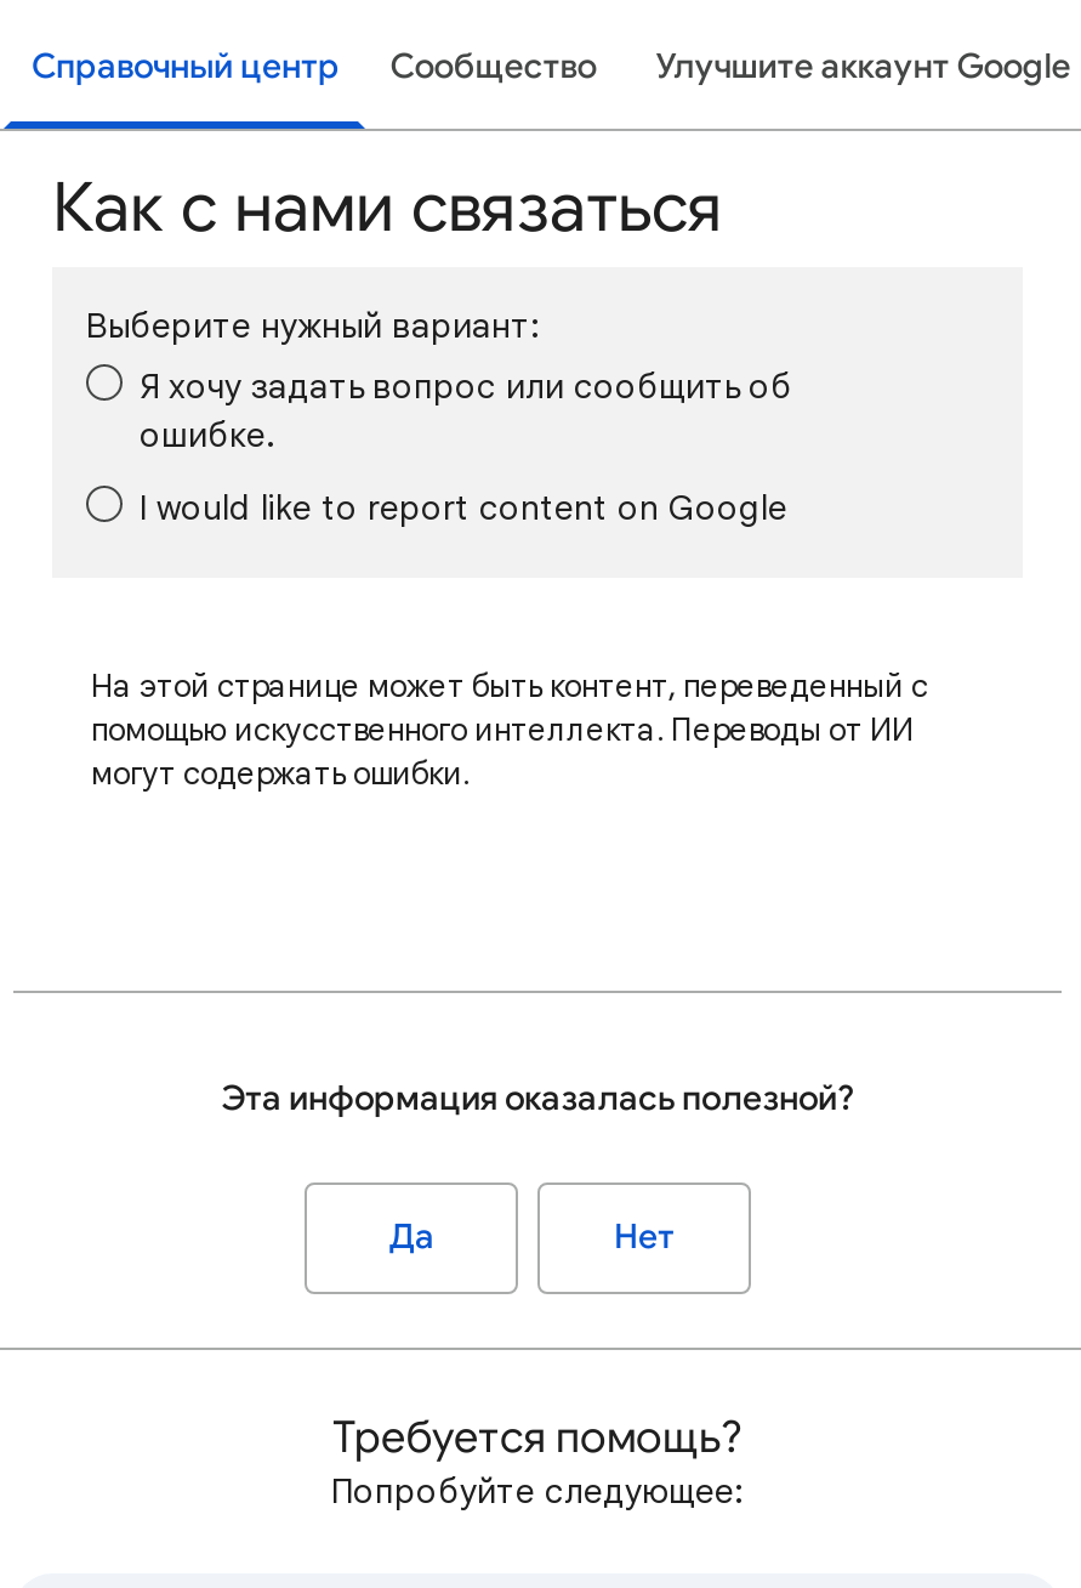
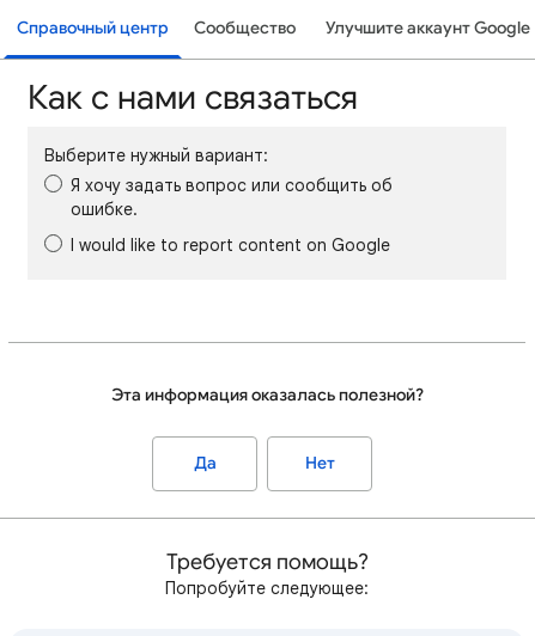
- На этой странице может быть контент, переведенный с
- помощью искусственного интеллекта. Переводы от ИИ
- могут содержать ошибки.
